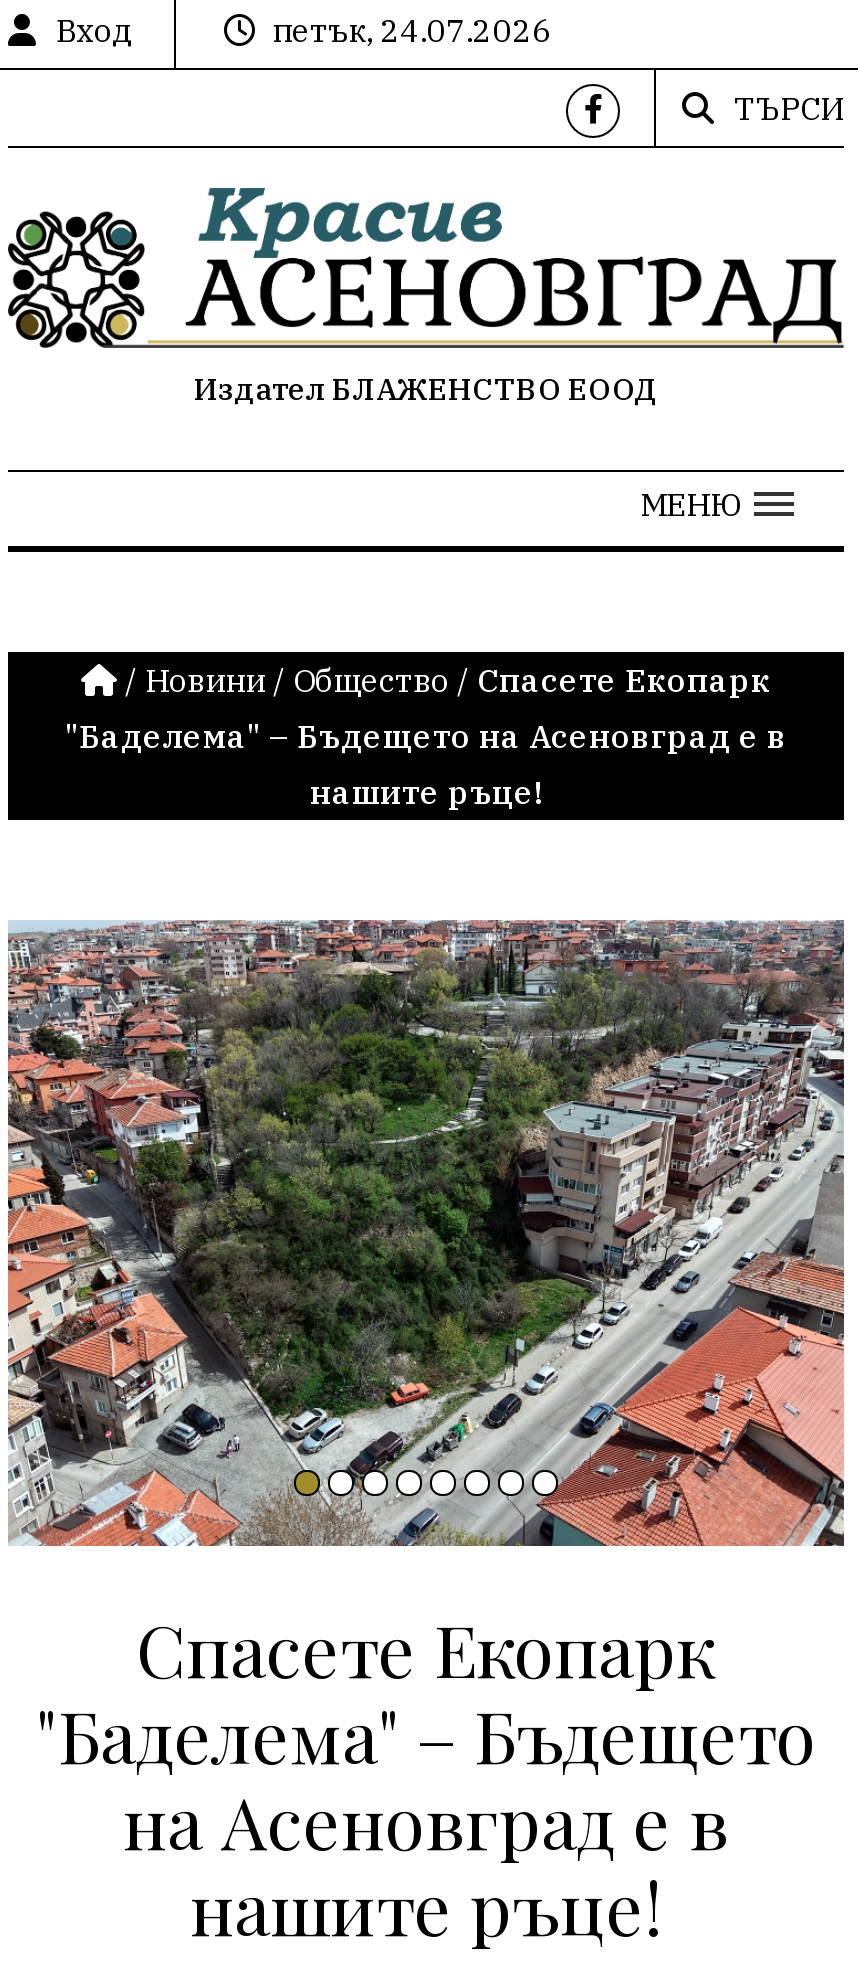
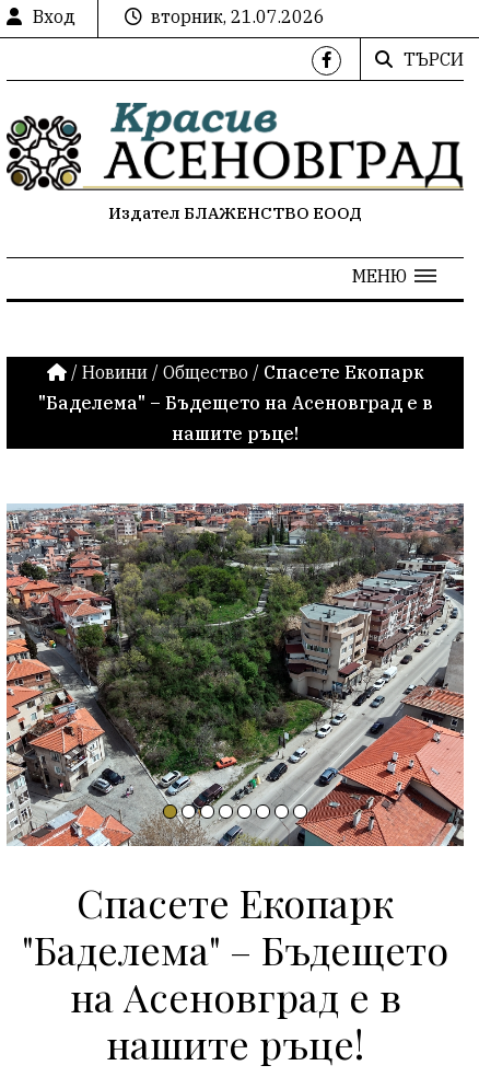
- петък, 24.07.2026
+ вторник, 21.07.2026
